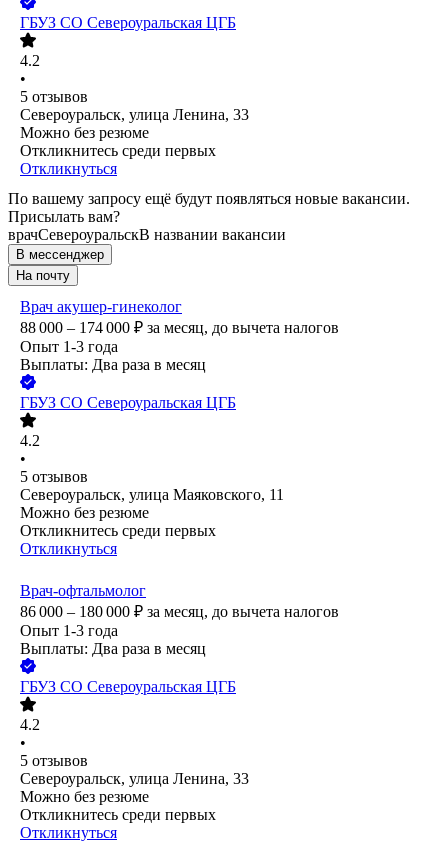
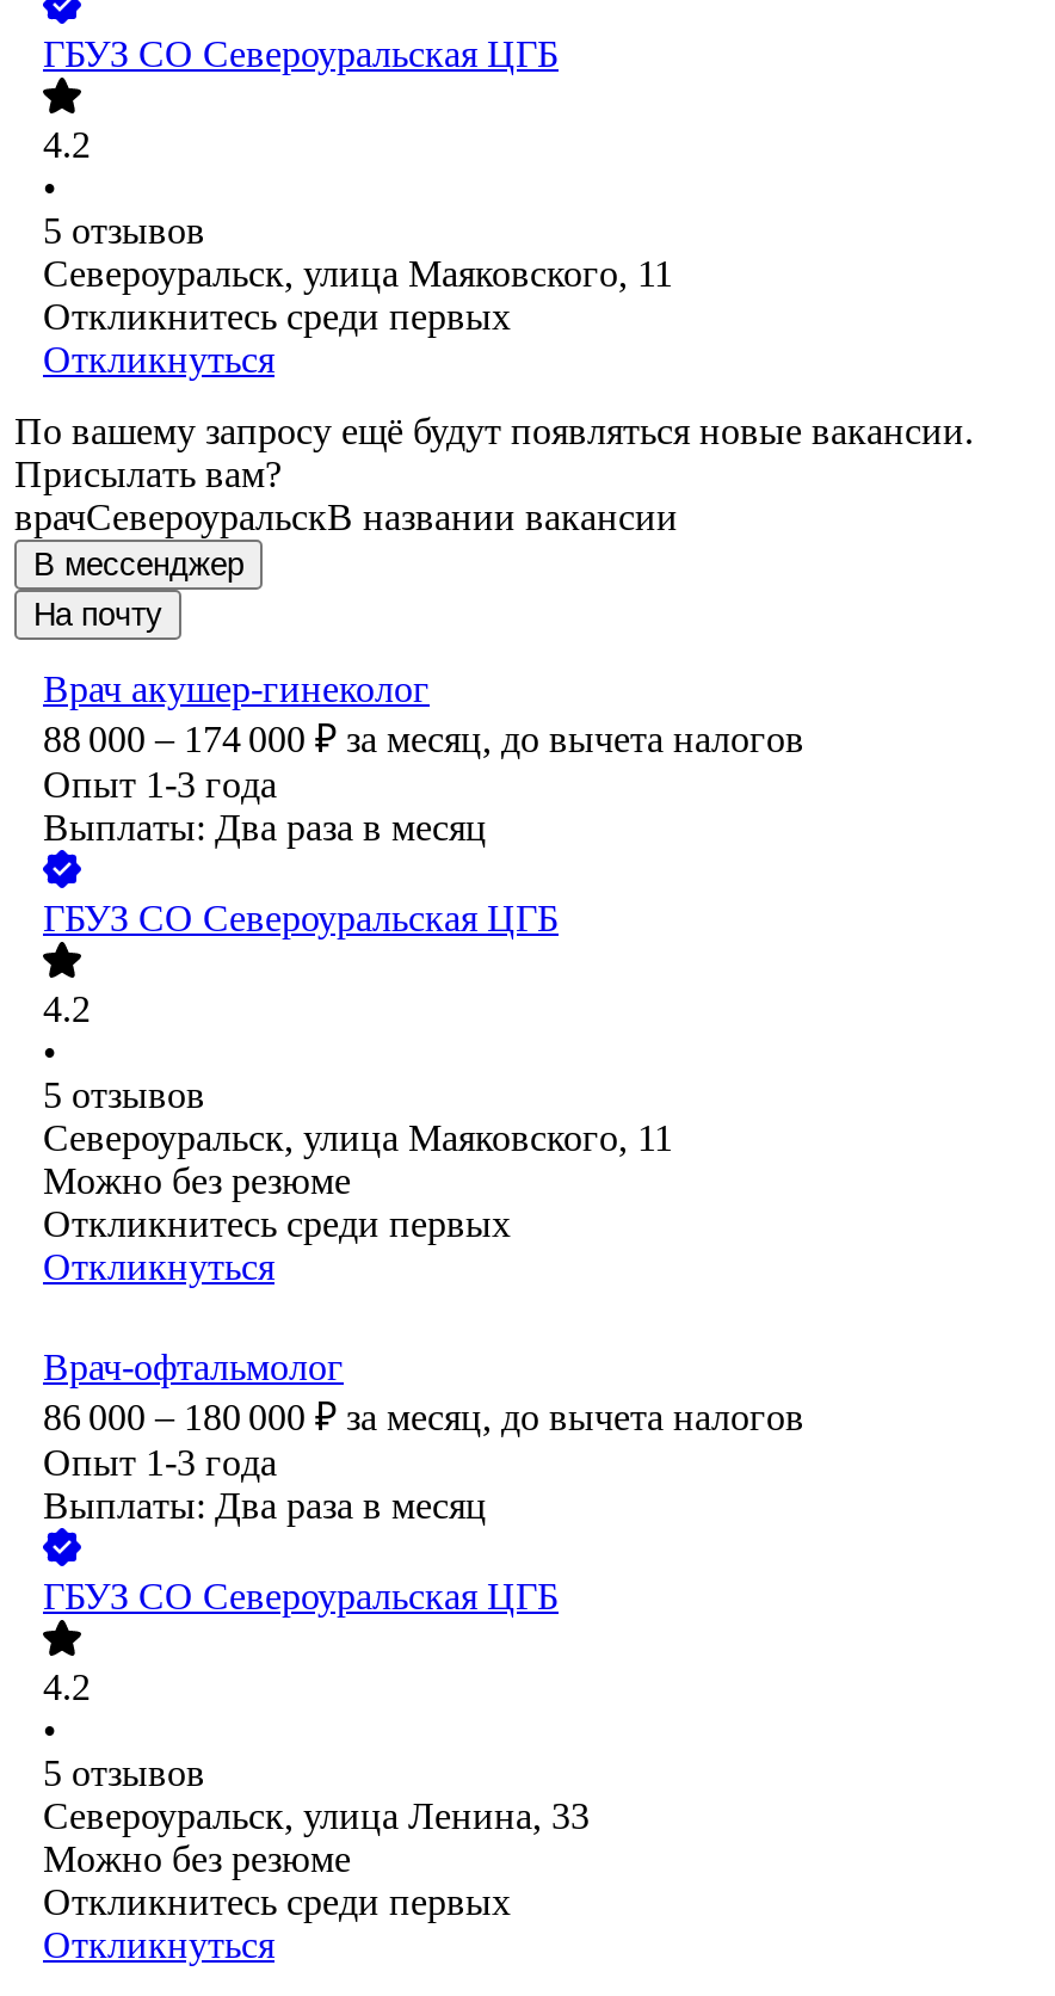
- Североуральск, улица Ленина, 33
- Можно без резюме
+ Североуральск, улица Маяковского, 11
